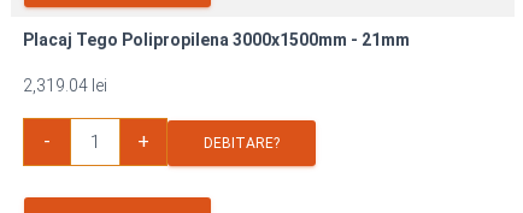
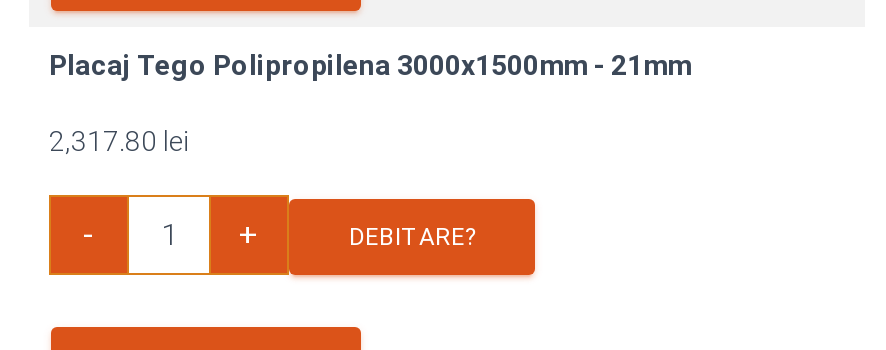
- 2,319.04 lei
+ 2,317.80 lei
